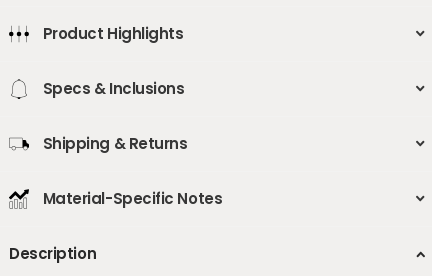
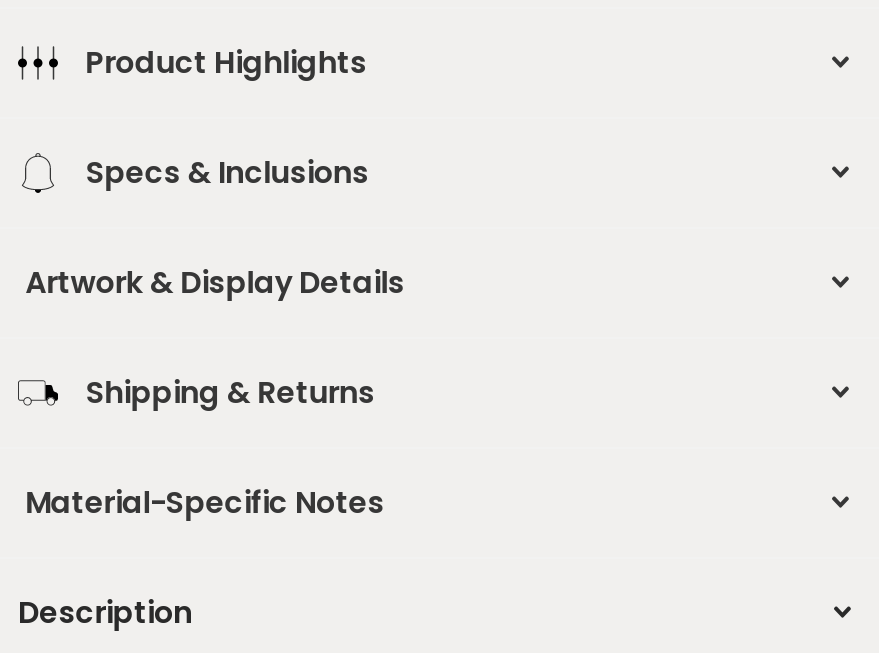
+ Artwork & Display Details
